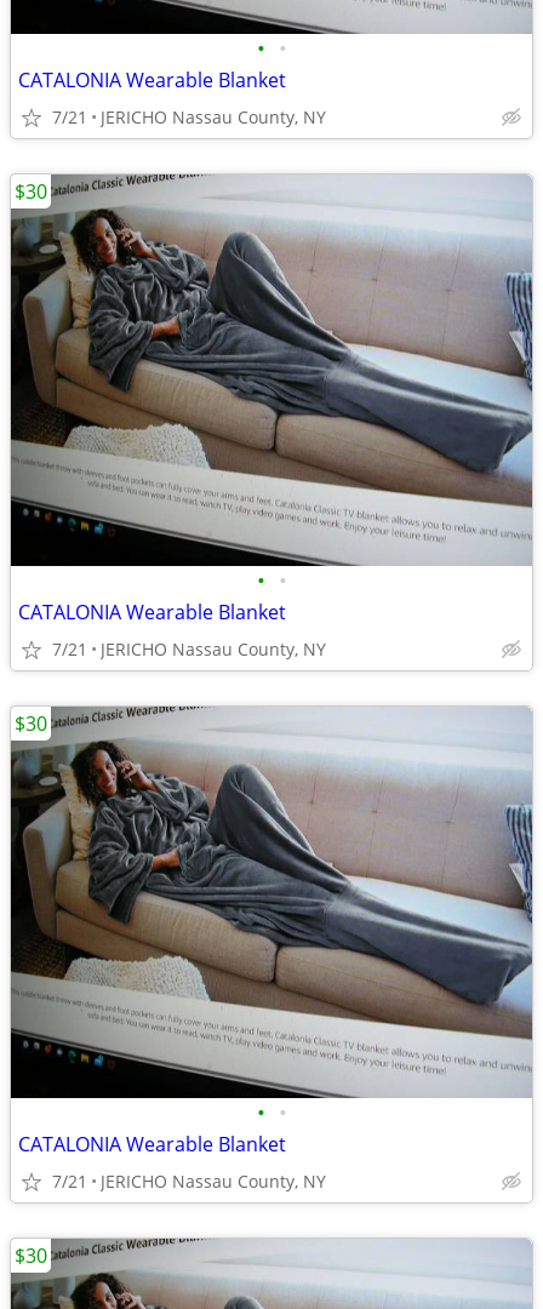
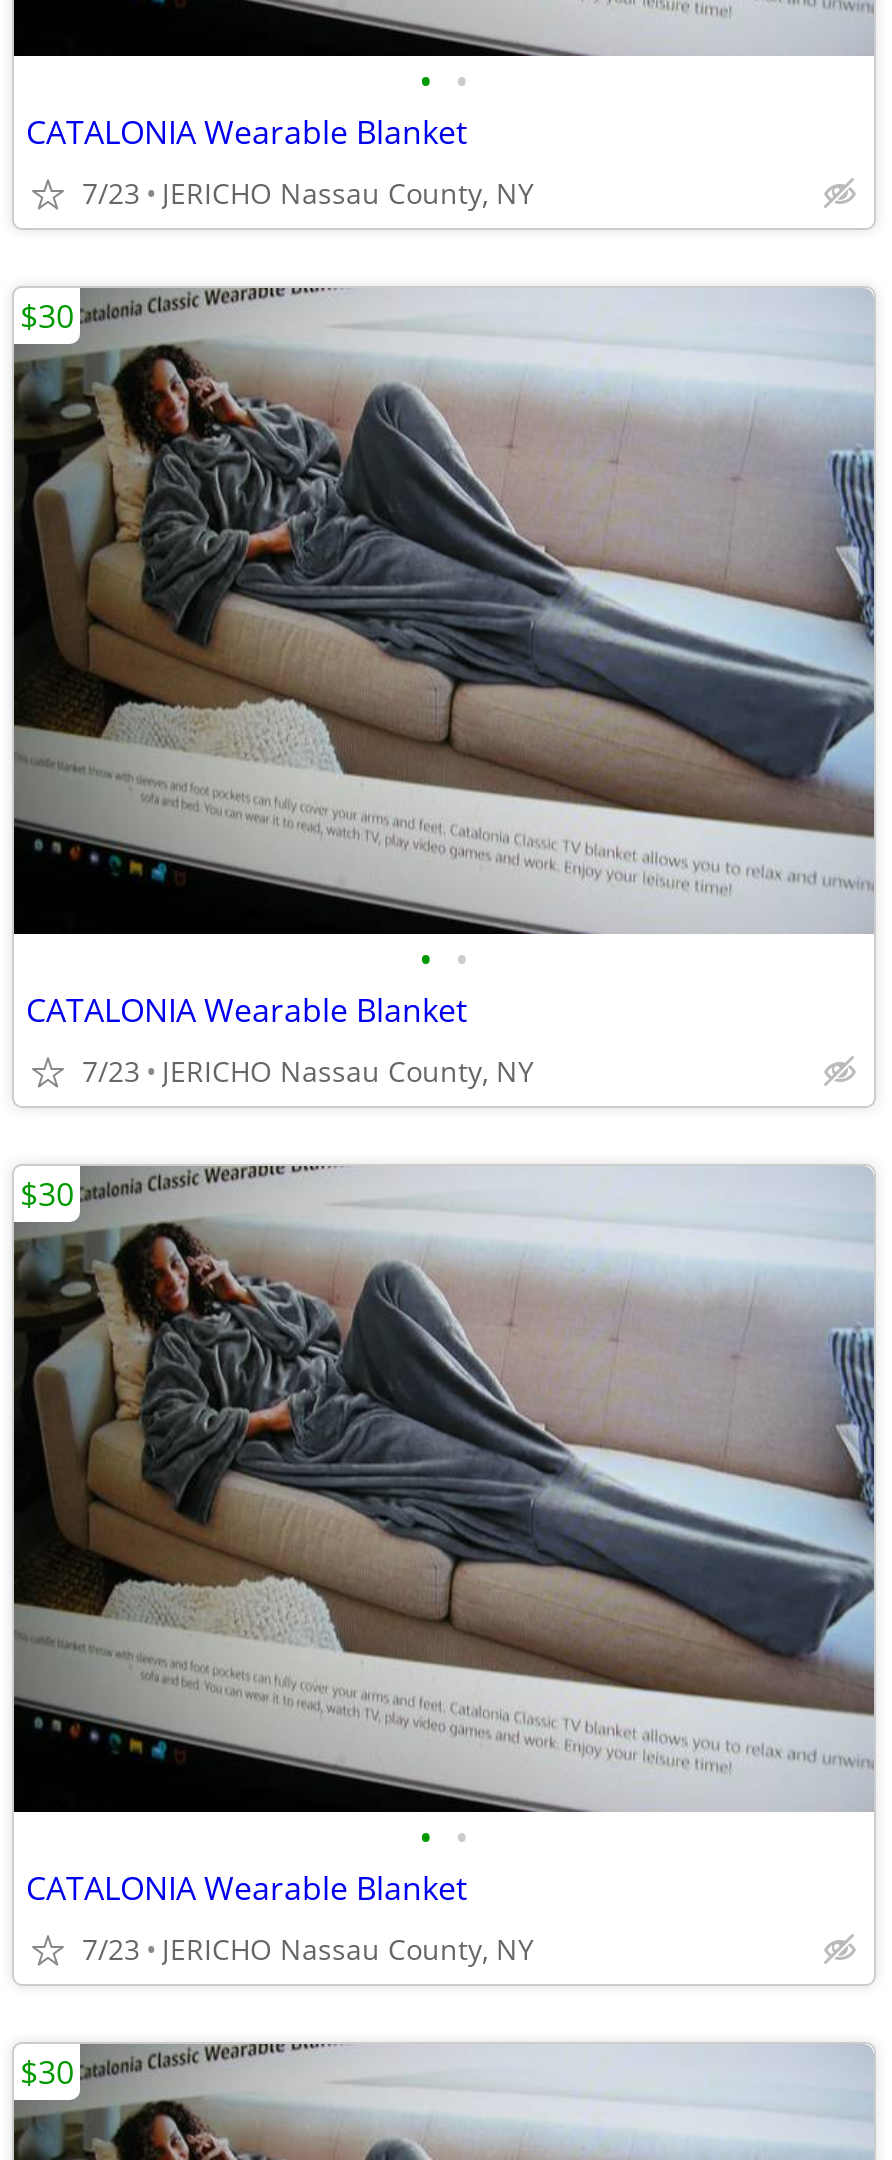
- 7/21 JERICHO Nassau County, NY
+ 7/23 JERICHO Nassau County, NY

- 7/21 JERICHO Nassau County, NY
+ 7/23 JERICHO Nassau County, NY

- 7/21 JERICHO Nassau County, NY
+ 7/23 JERICHO Nassau County, NY
